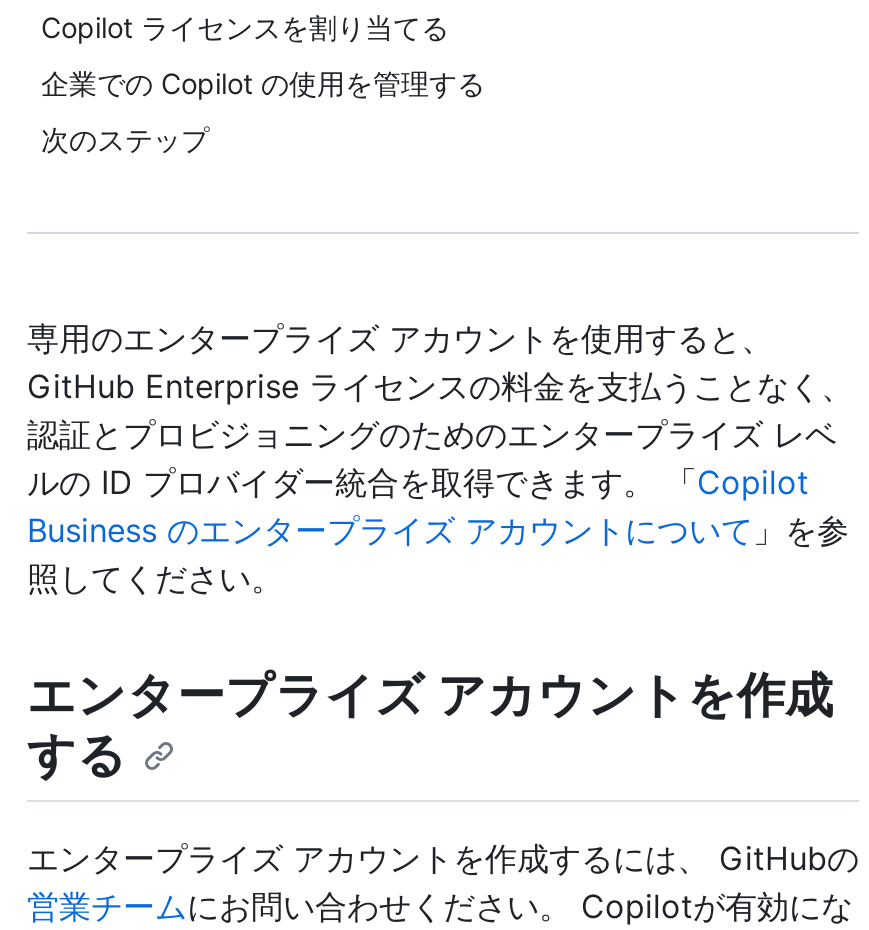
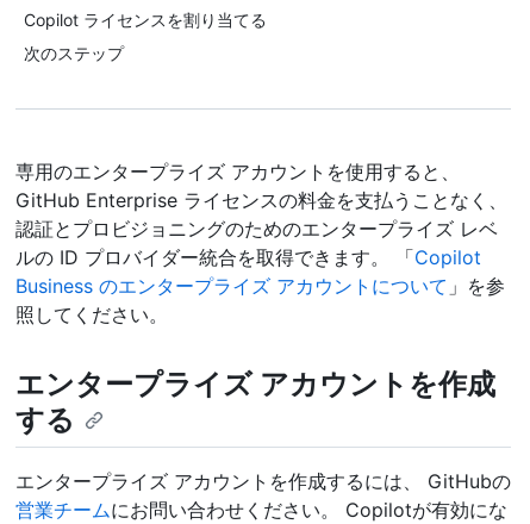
- 企業での Copilot の使用を管理する
